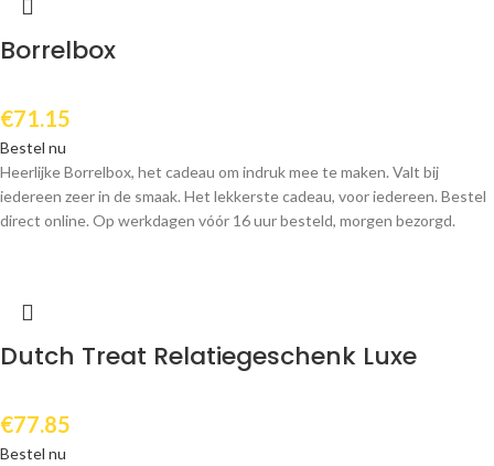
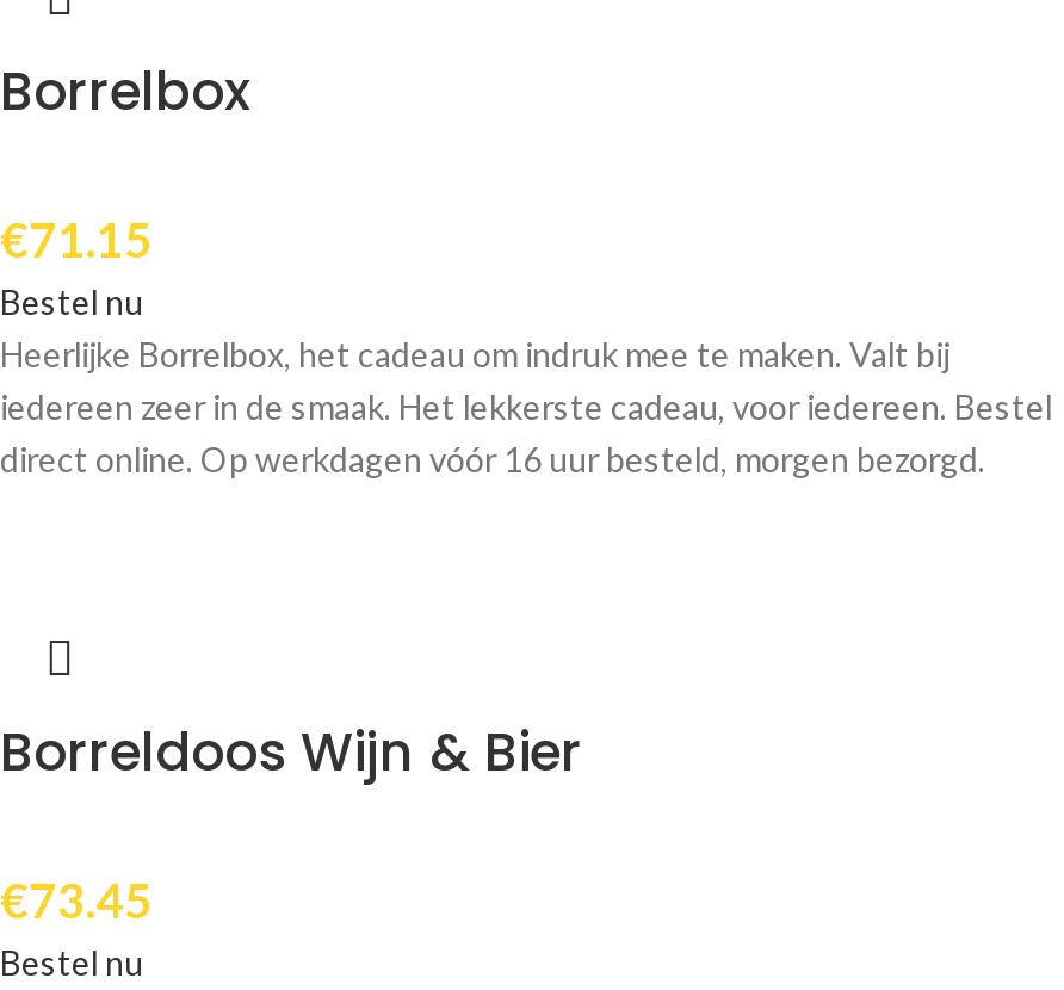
- Dutch Treat Relatiegeschenk Luxe
+ Borreldoos Wijn & Bier

- €77.85
+ €73.45
